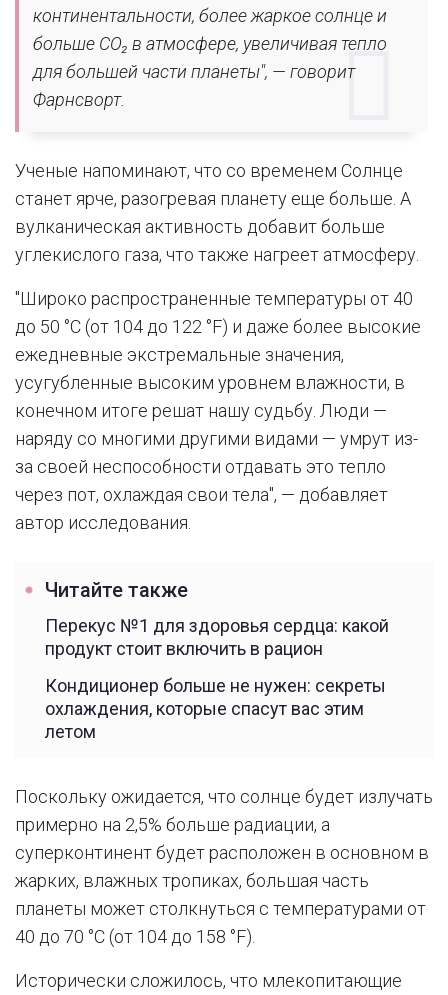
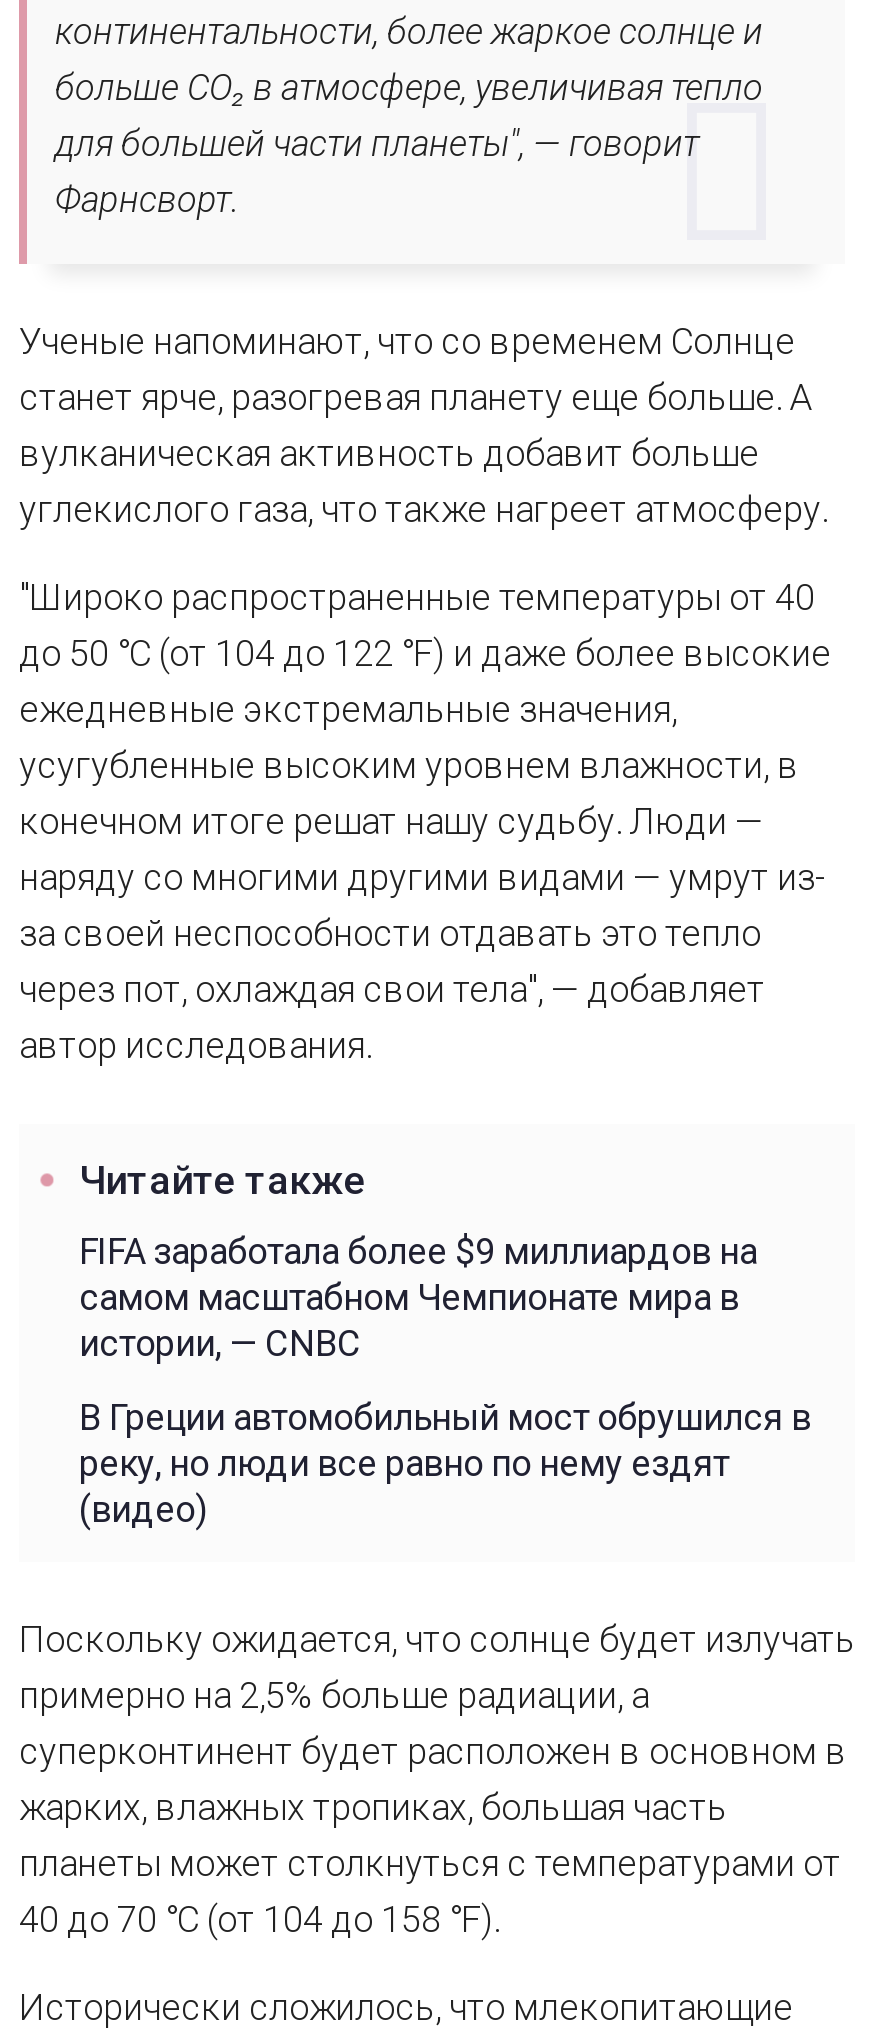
- Перекус №1 для здоровья сердца: какой
- продукт стоит включить в рацион
+ FIFA заработала более $9 миллиардов на
+ самом масштабном Чемпионате мира в
+ истории, — CNBC

- Кондиционер больше не нужен: секреты
- охлаждения, которые спасут вас этим
- летом
+ В Греции автомобильный мост обрушился в
+ реку, но люди все равно по нему ездят
+ (видео)
